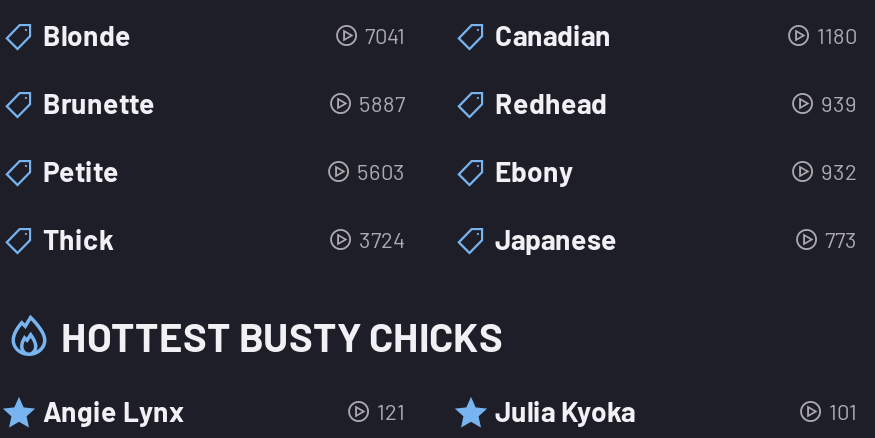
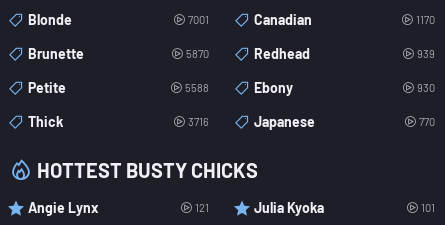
- 7041
+ 7001

- 1180
+ 1170

- 5887
+ 5870

- 5603
+ 5588

- 932
+ 930

- 3724
+ 3716

- 773
+ 770
